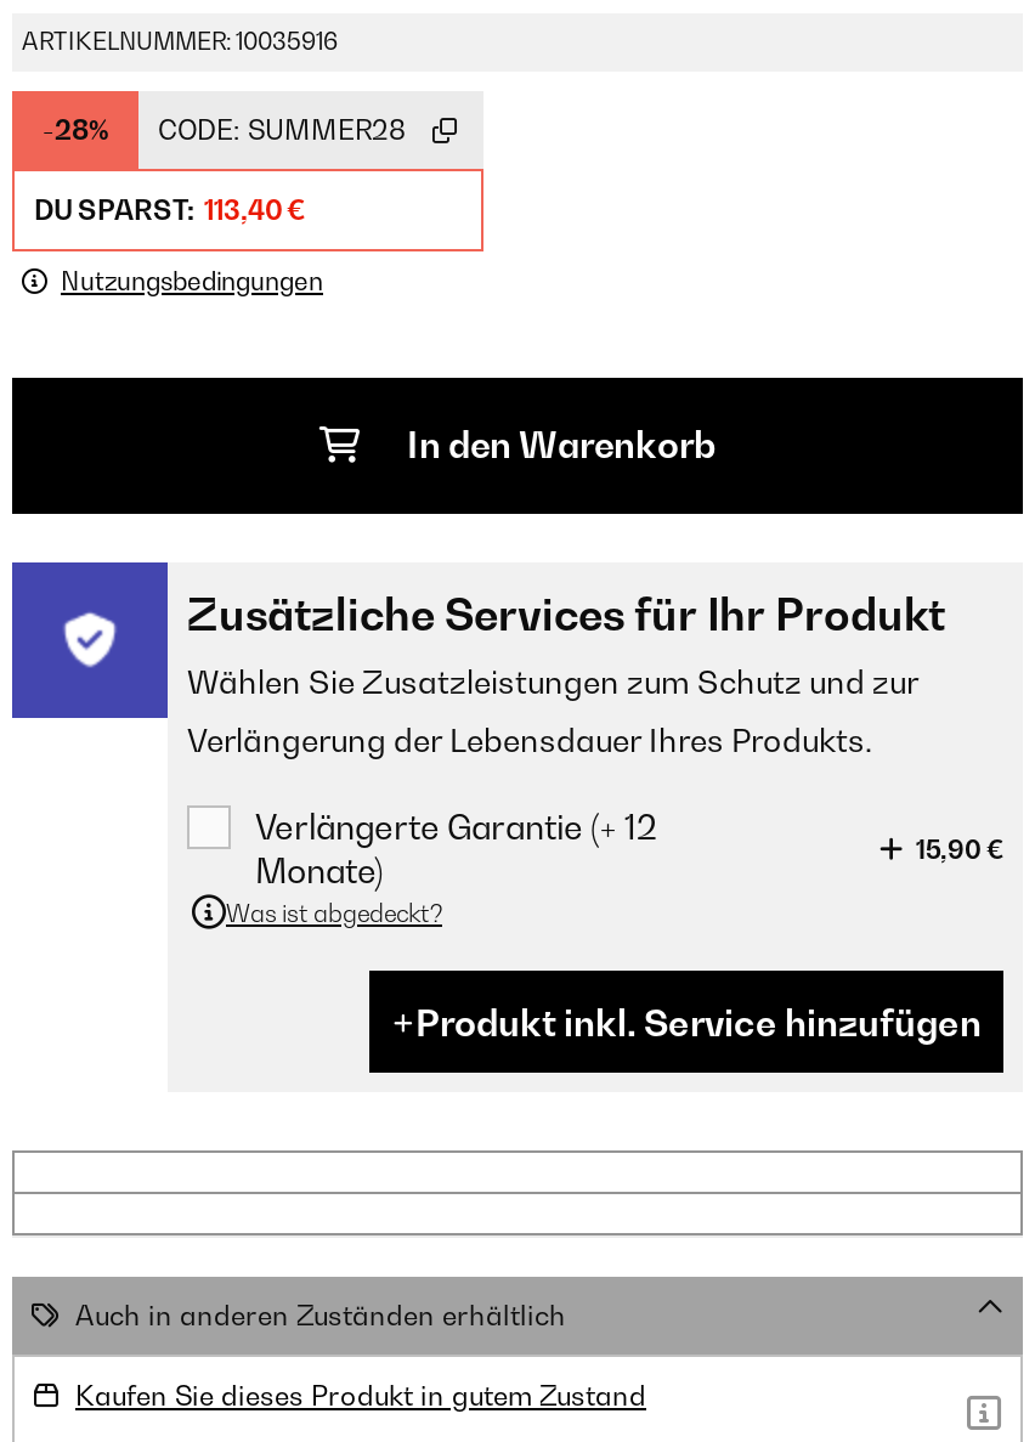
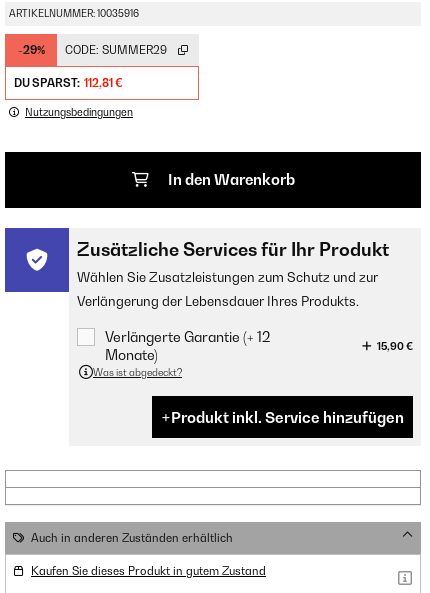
- -28%
+ -29%

- CODE: SUMMER28
+ CODE: SUMMER29

- DU SPARST: 113,40 €
+ DU SPARST: 112,81 €
